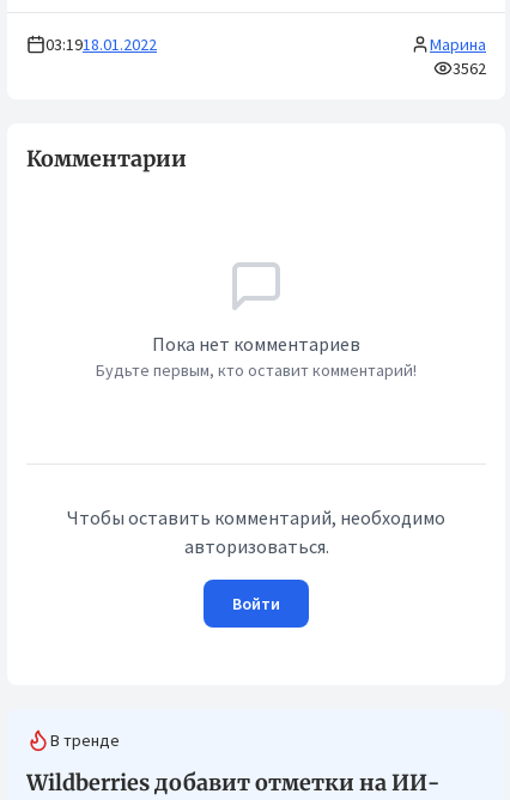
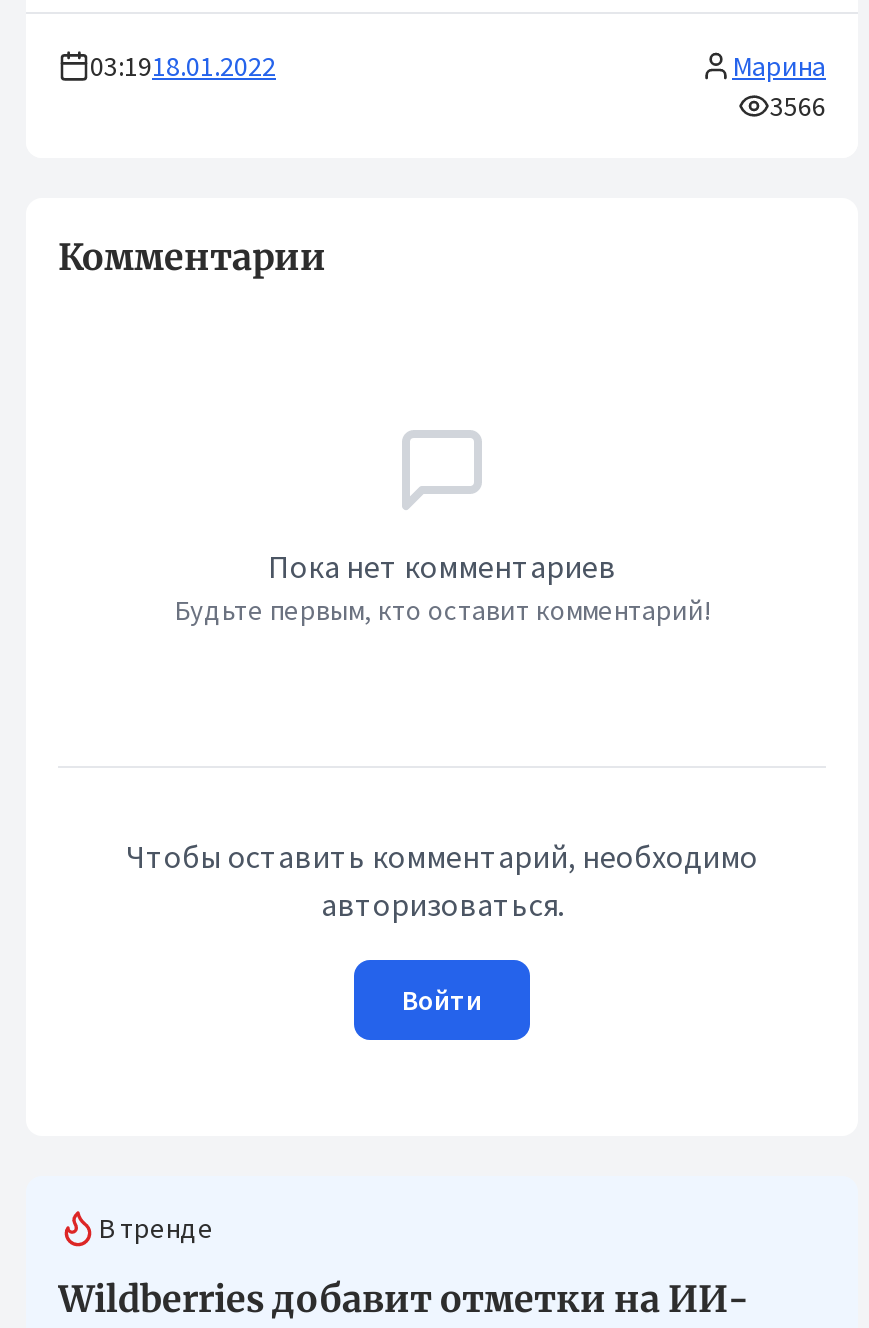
- 3562
+ 3566
